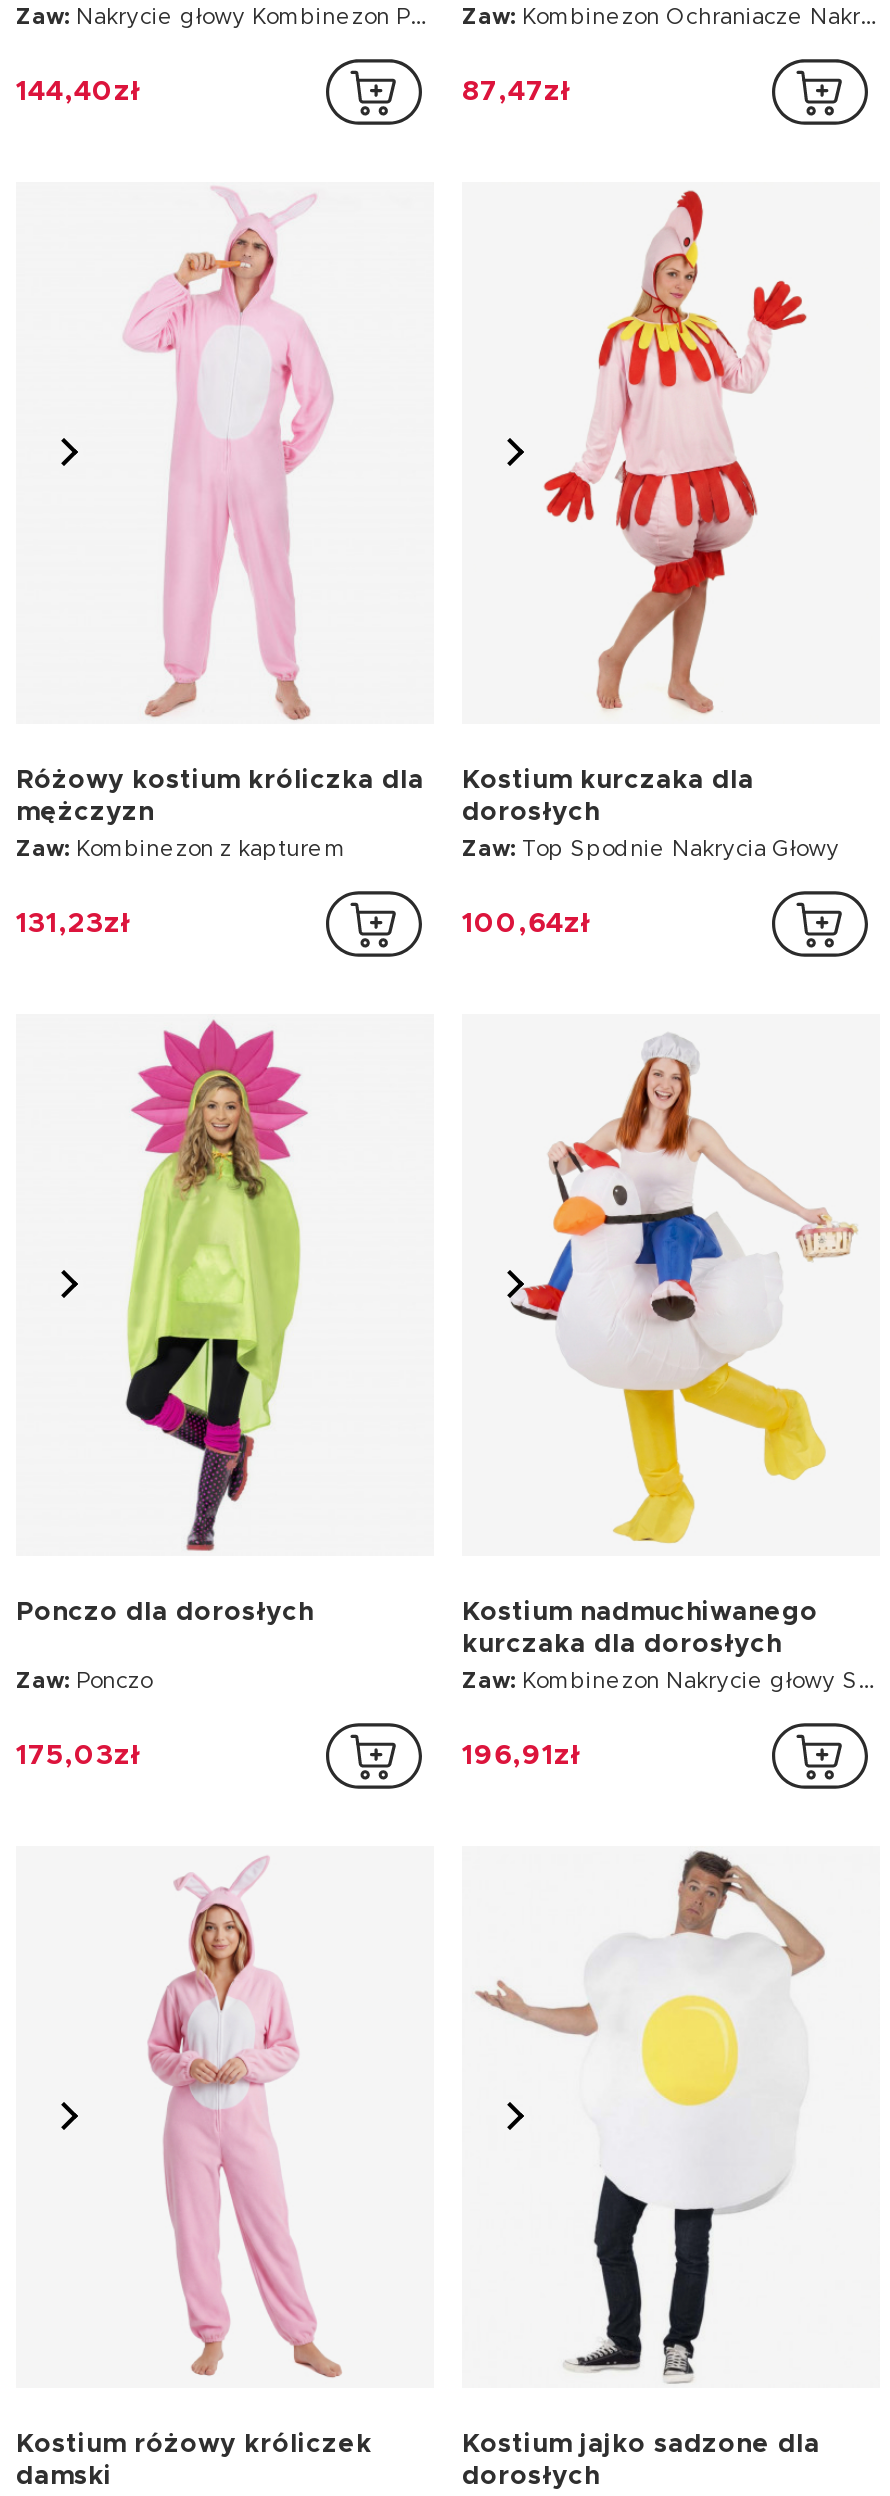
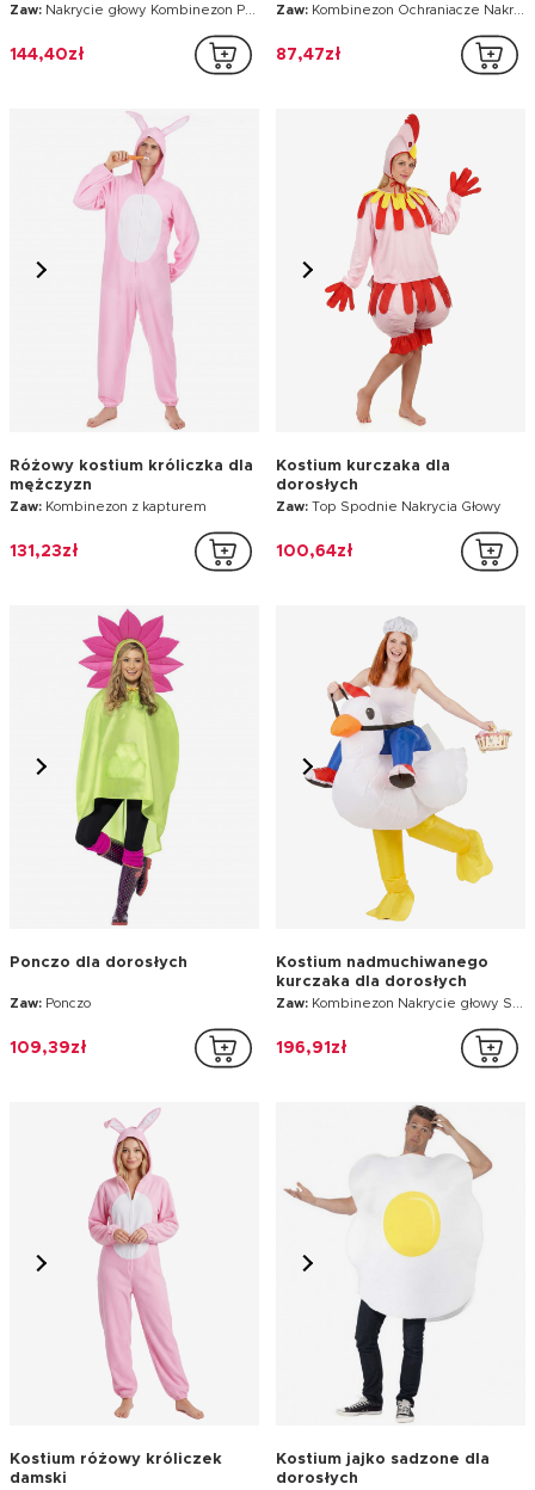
- 175,03zł
+ 109,39zł
